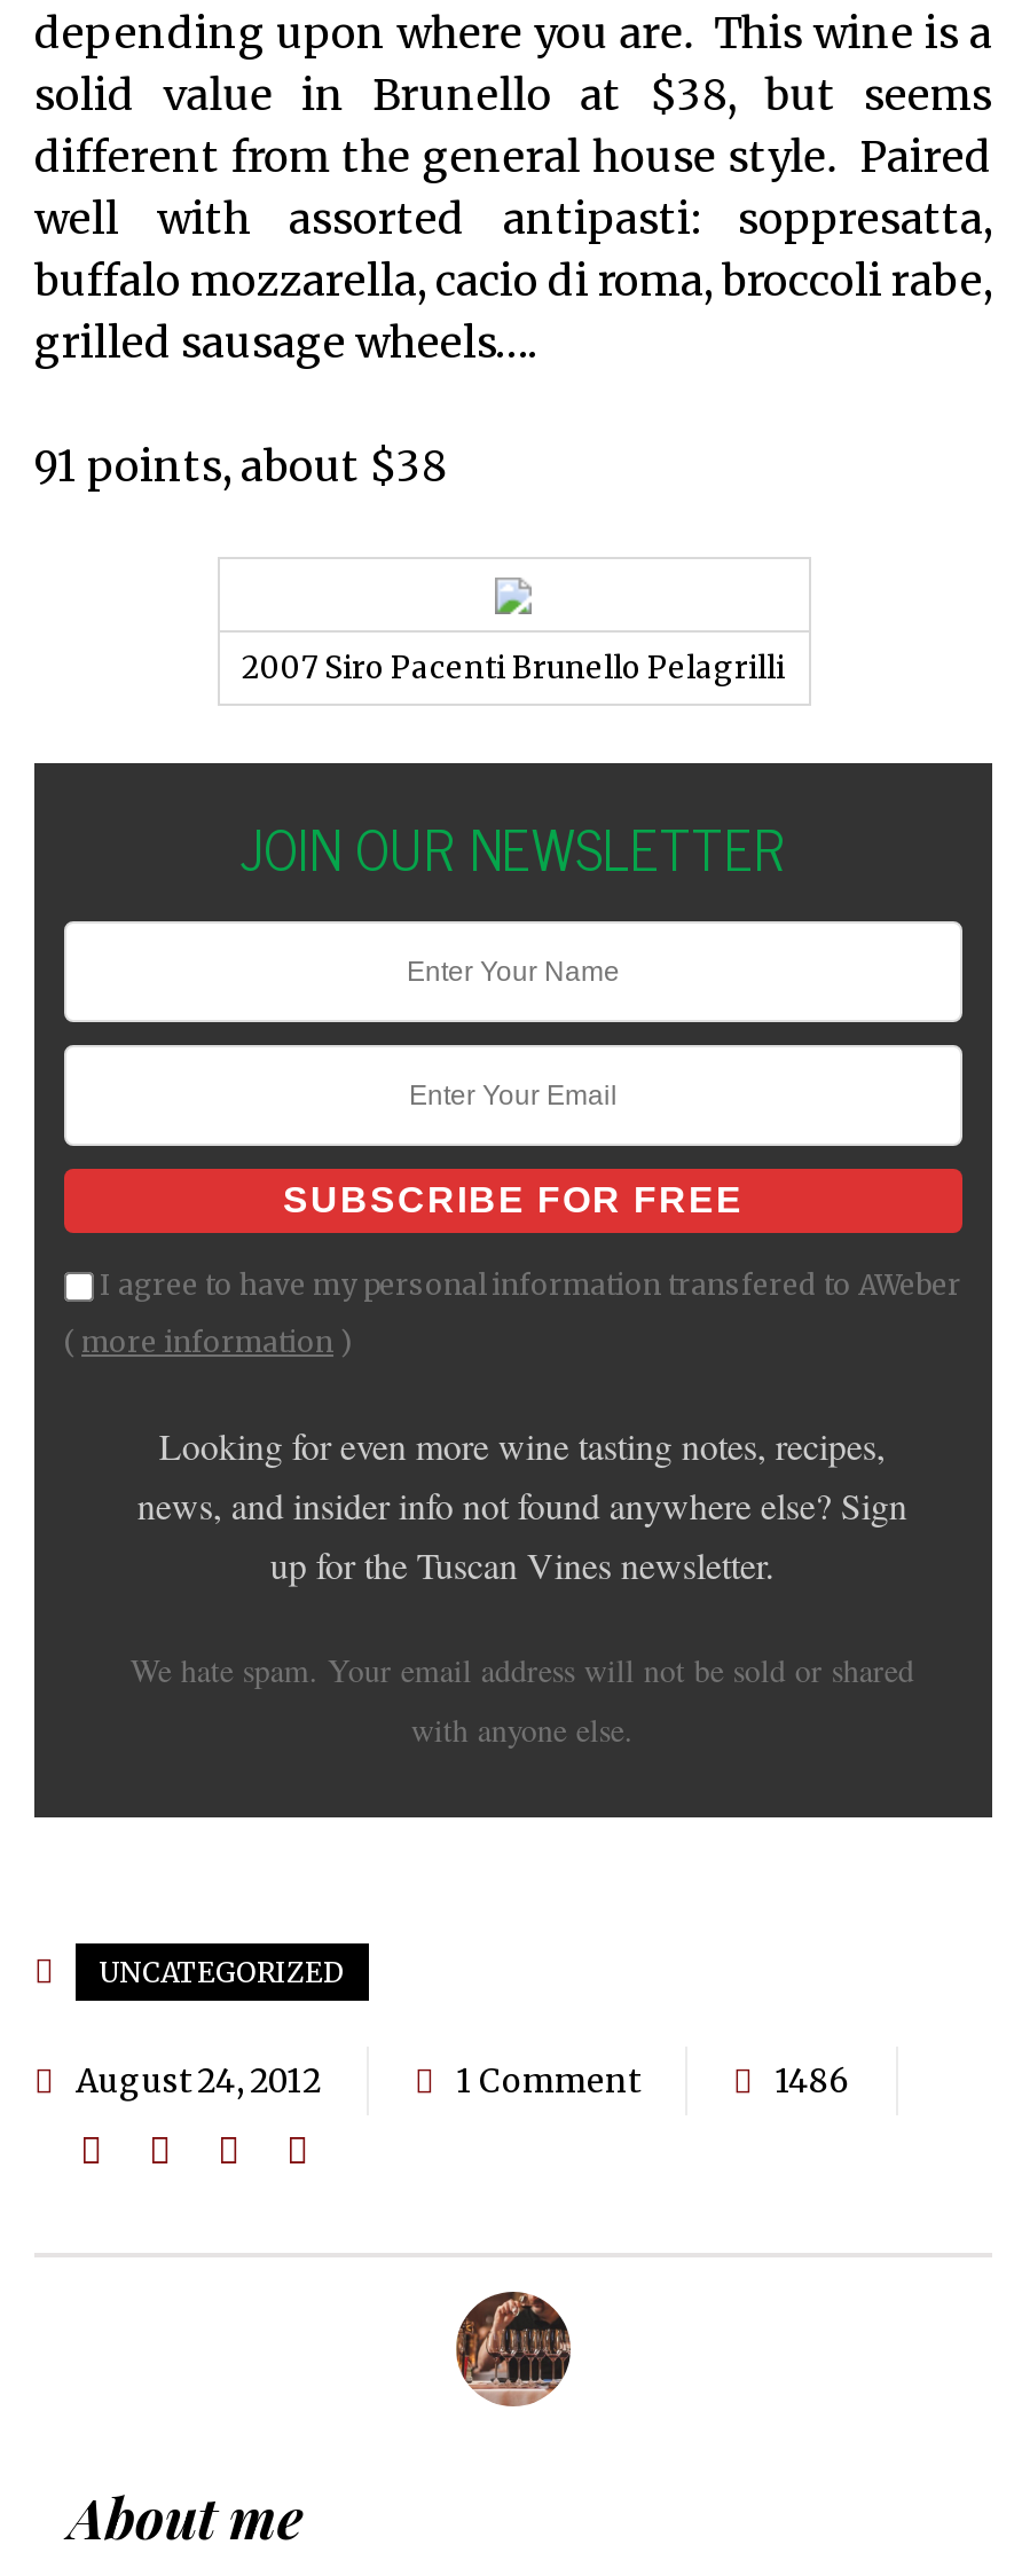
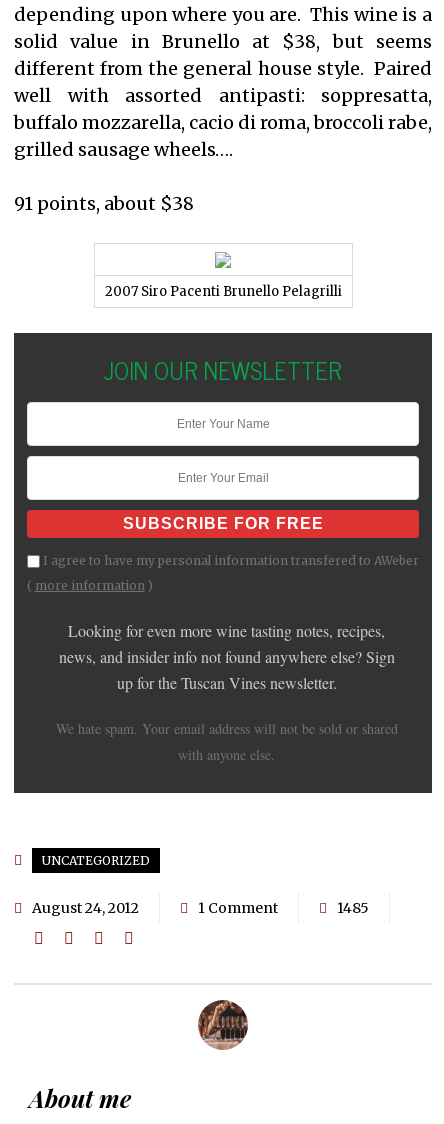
- 1486
+ 1485
